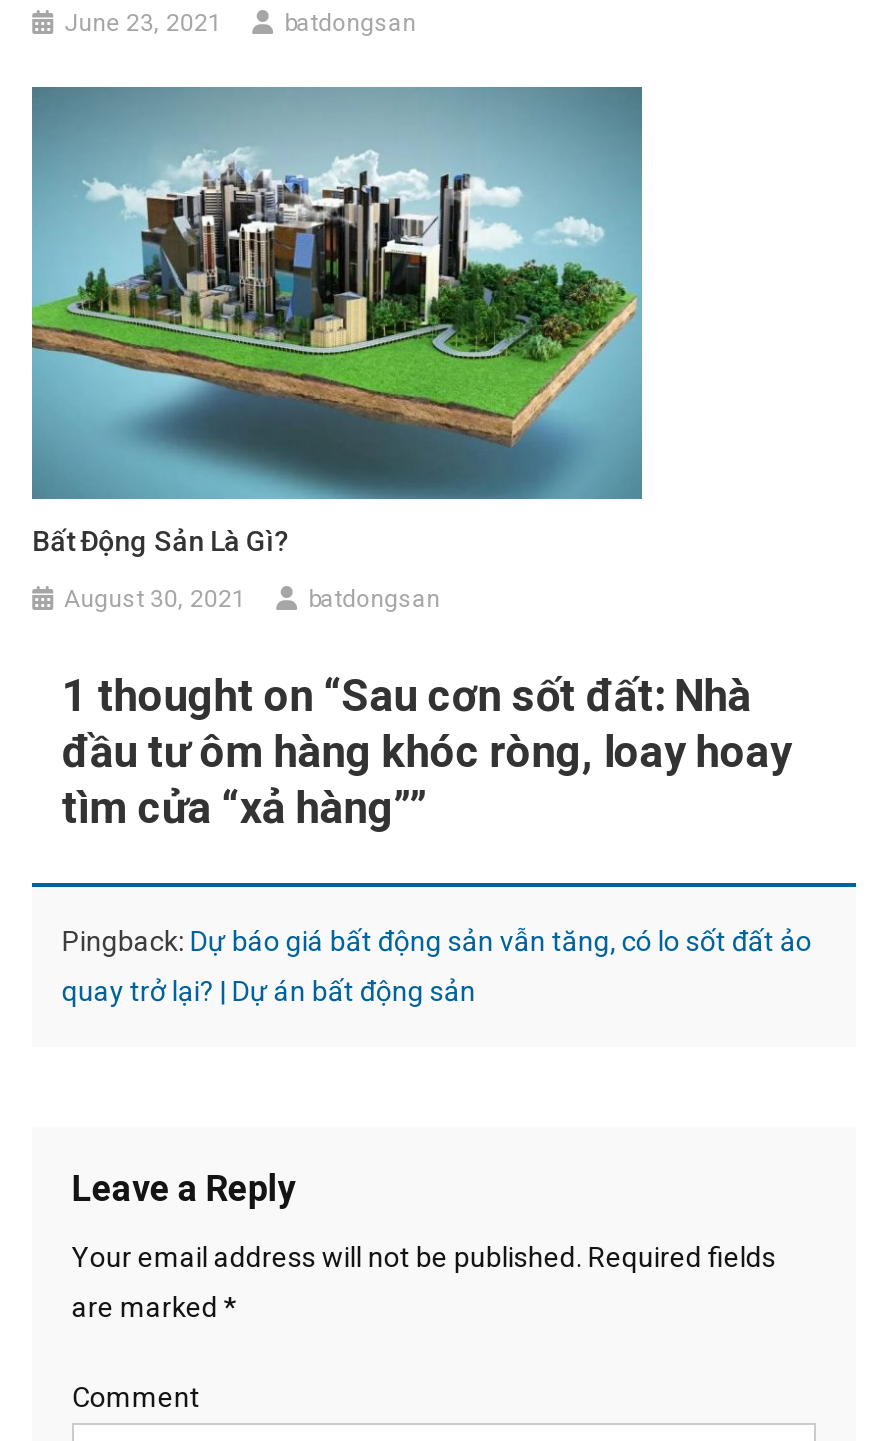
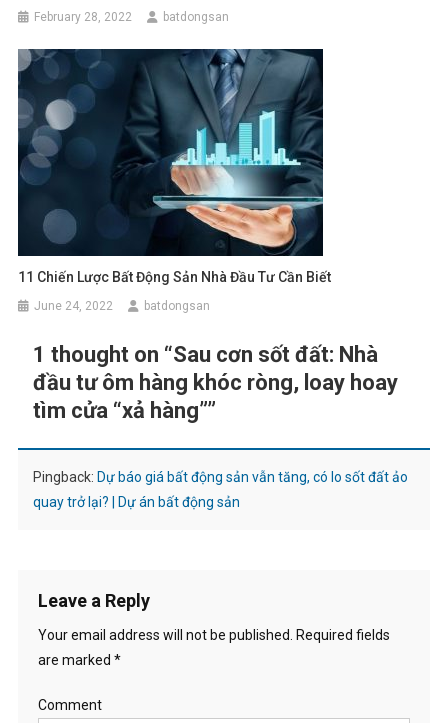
- June 23, 2021
+ February 28, 2022

- [image]
- Bất Động Sản Là Gì?
+ [image]
+ 11 Chiến Lược Bất Động Sản Nhà Đầu Tư Cần Biết

- August 30, 2021
+ June 24, 2022
